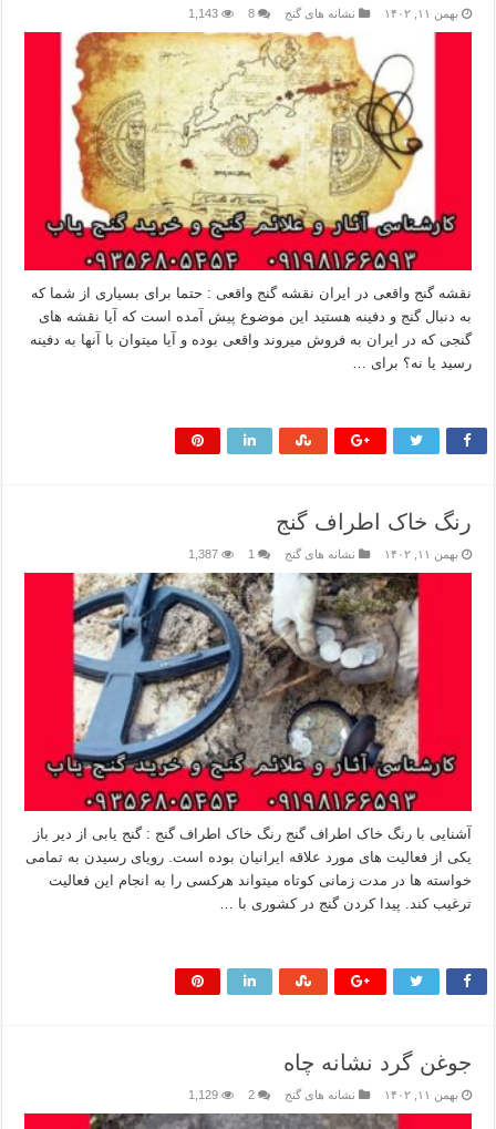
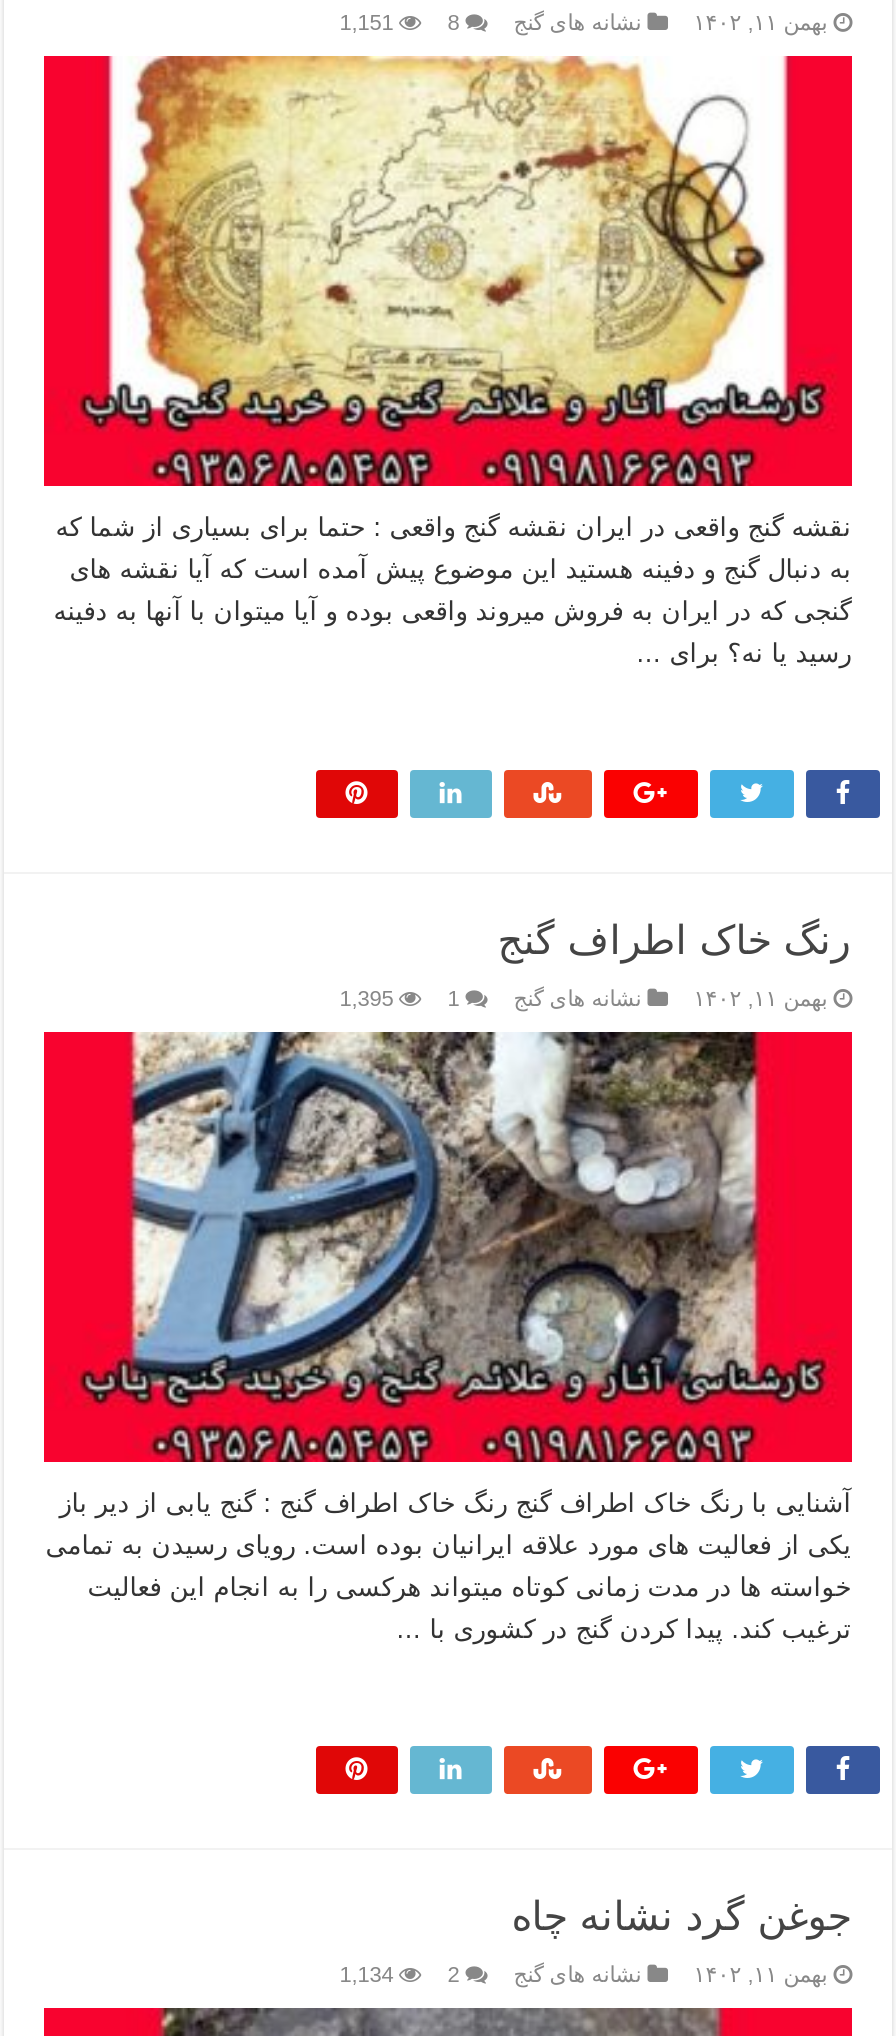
- 1,143
+ 1,151

- 1,387
+ 1,395

- 1,129
+ 1,134
